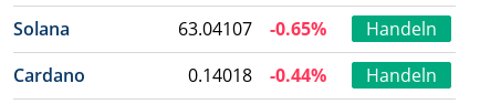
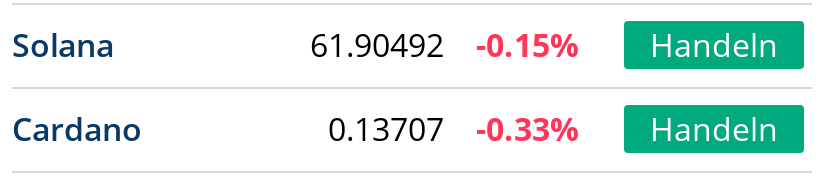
- 63.04107
+ 61.90492

- -0.65%
+ -0.15%

- 0.14018
+ 0.13707

- -0.44%
+ -0.33%
